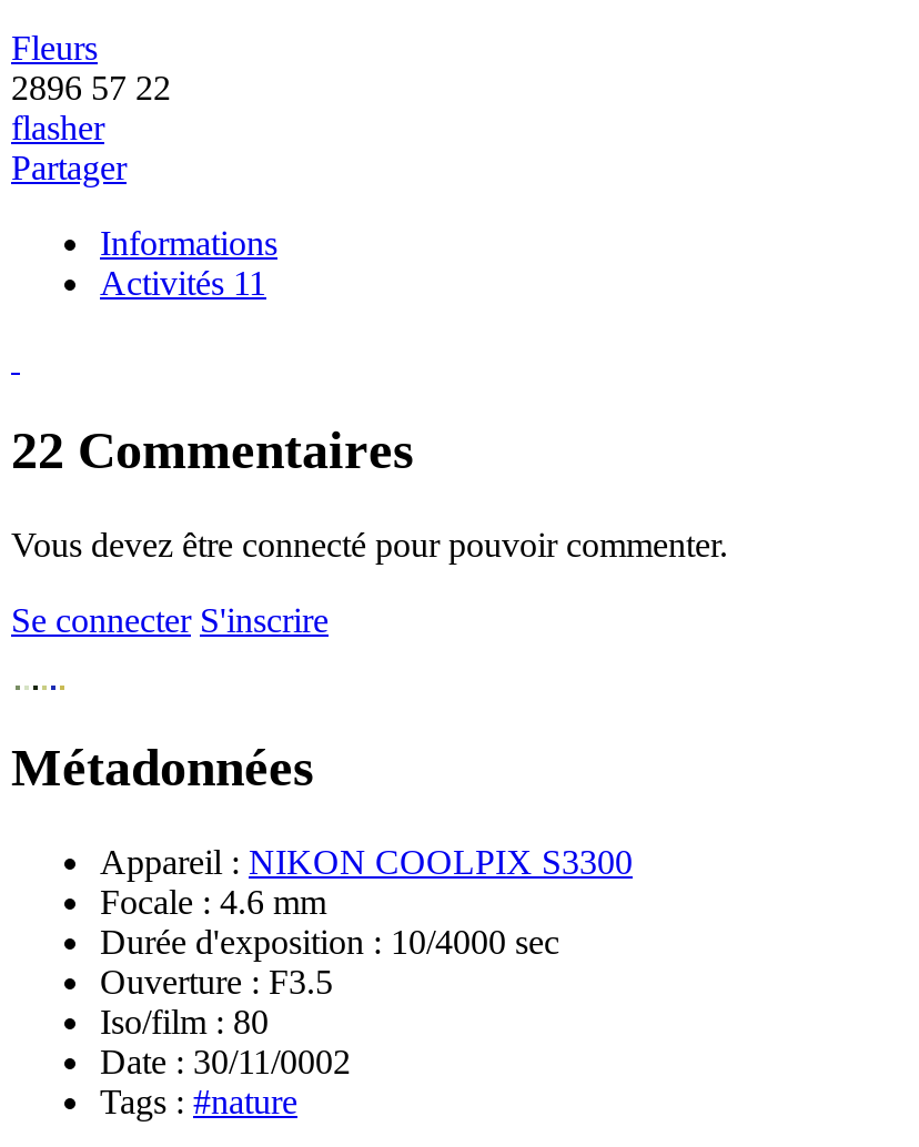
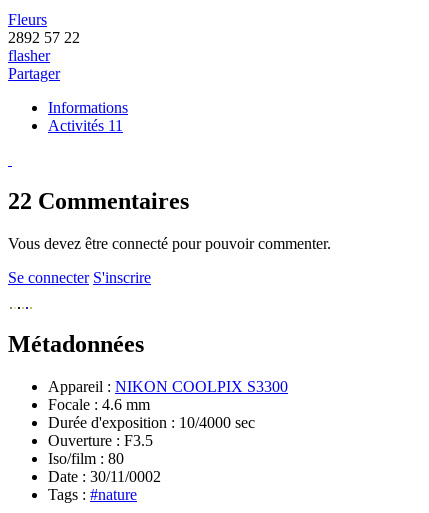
- 2896 57 22
+ 2892 57 22
